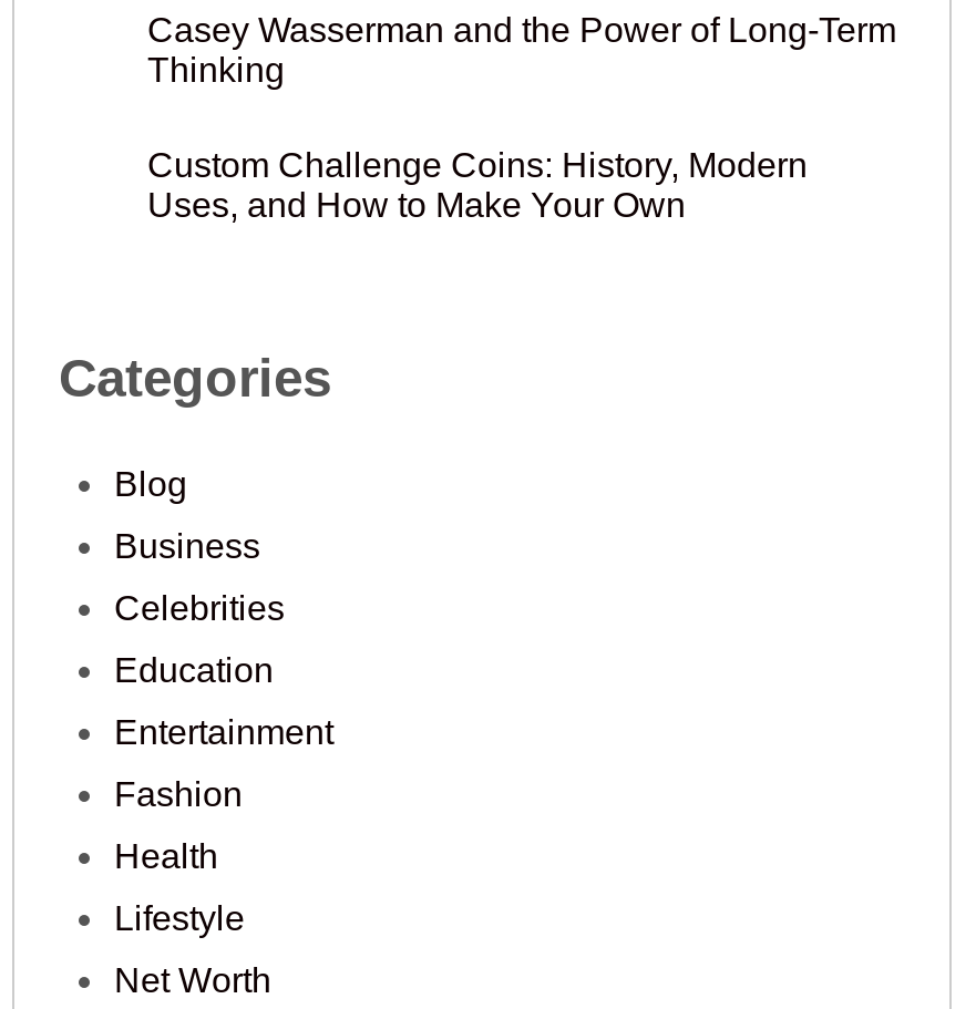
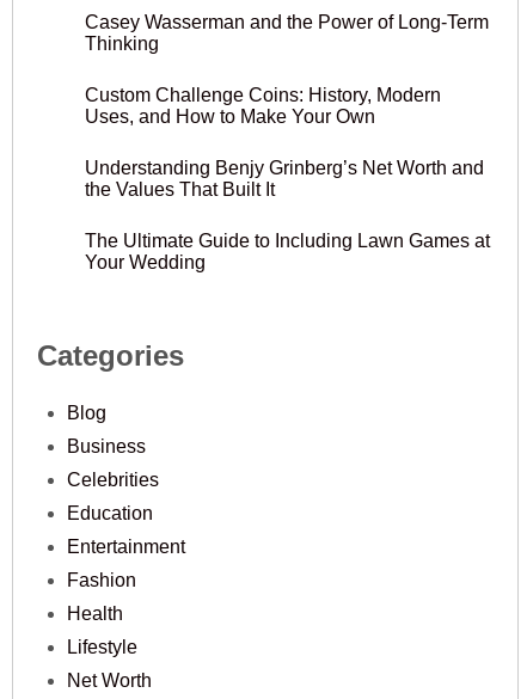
+ Understanding Benjy Grinberg’s Net Worth and
+ the Values That Built It
+ The Ultimate Guide to Including Lawn Games at
+ Your Wedding
